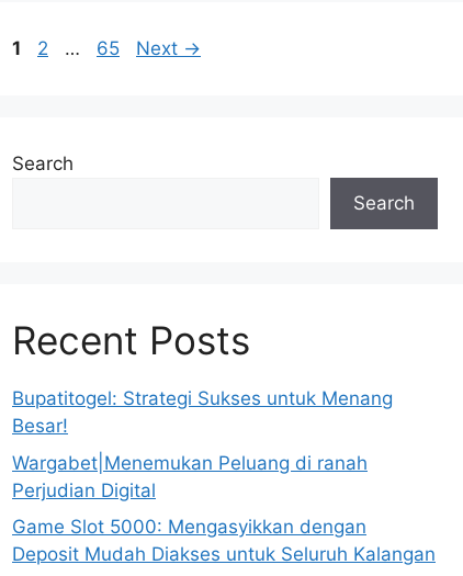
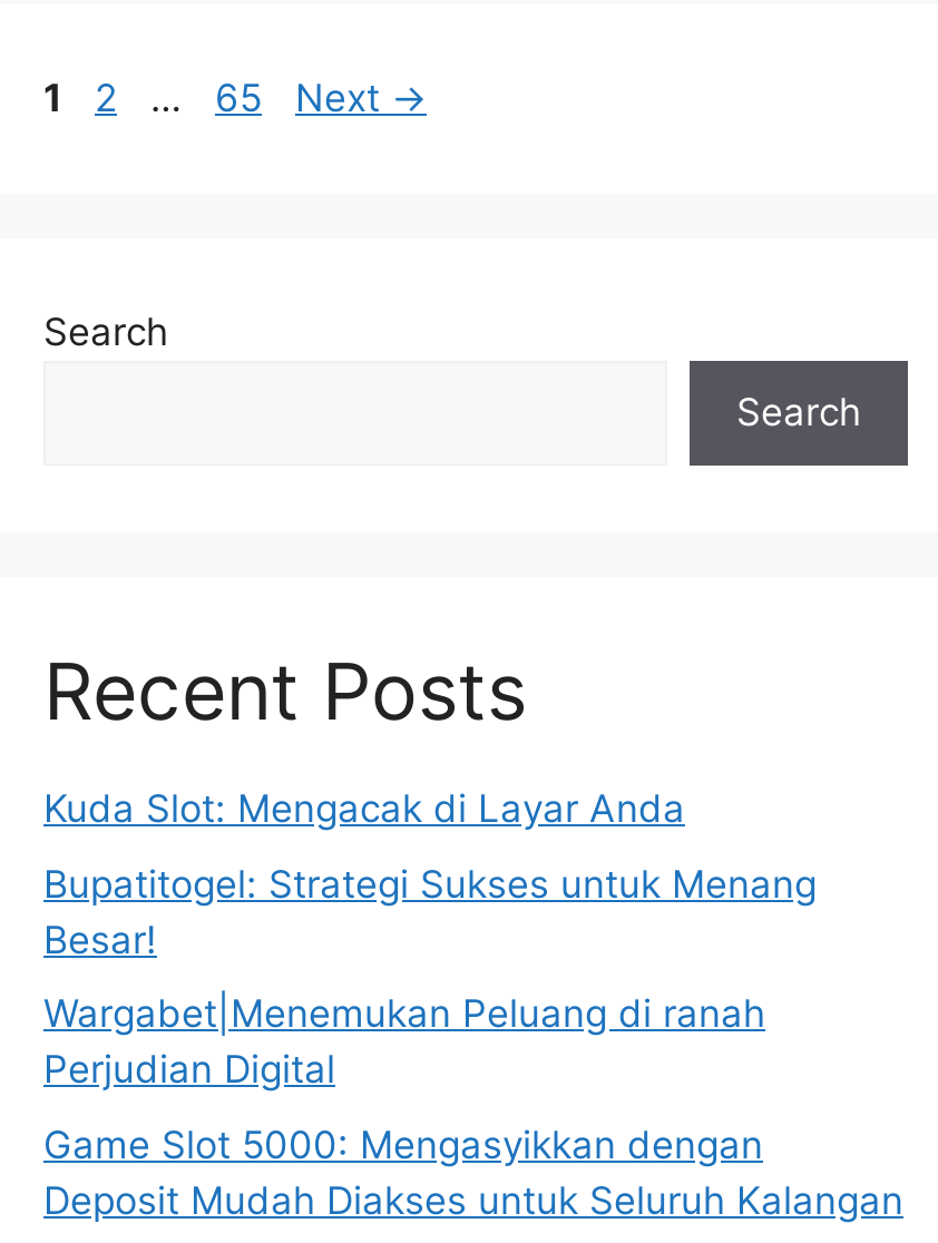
+ Kuda Slot: Mengacak di Layar Anda
